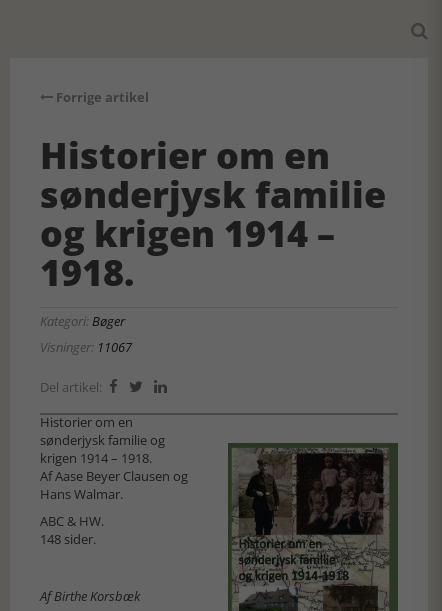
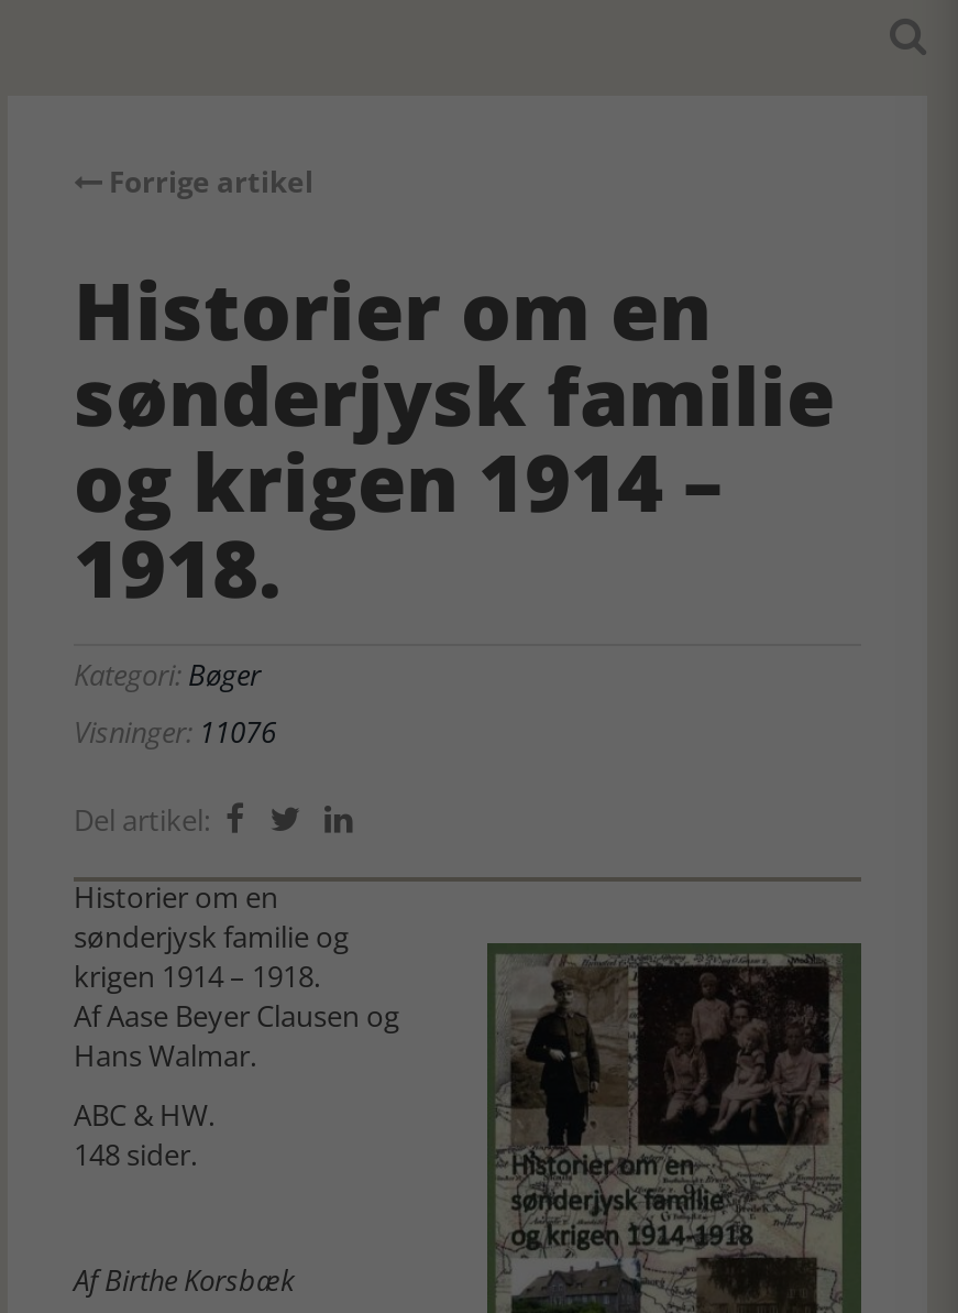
- Visninger: 11067
+ Visninger: 11076
